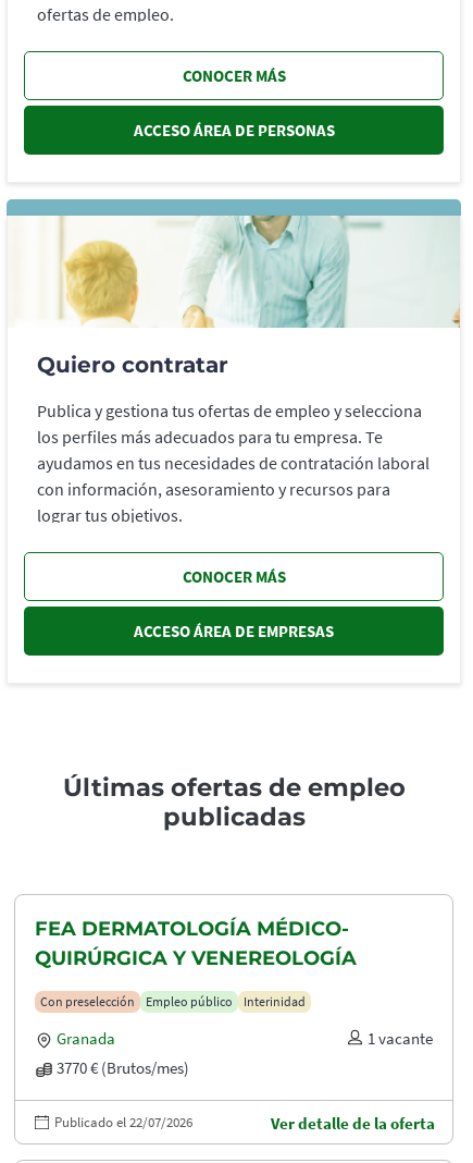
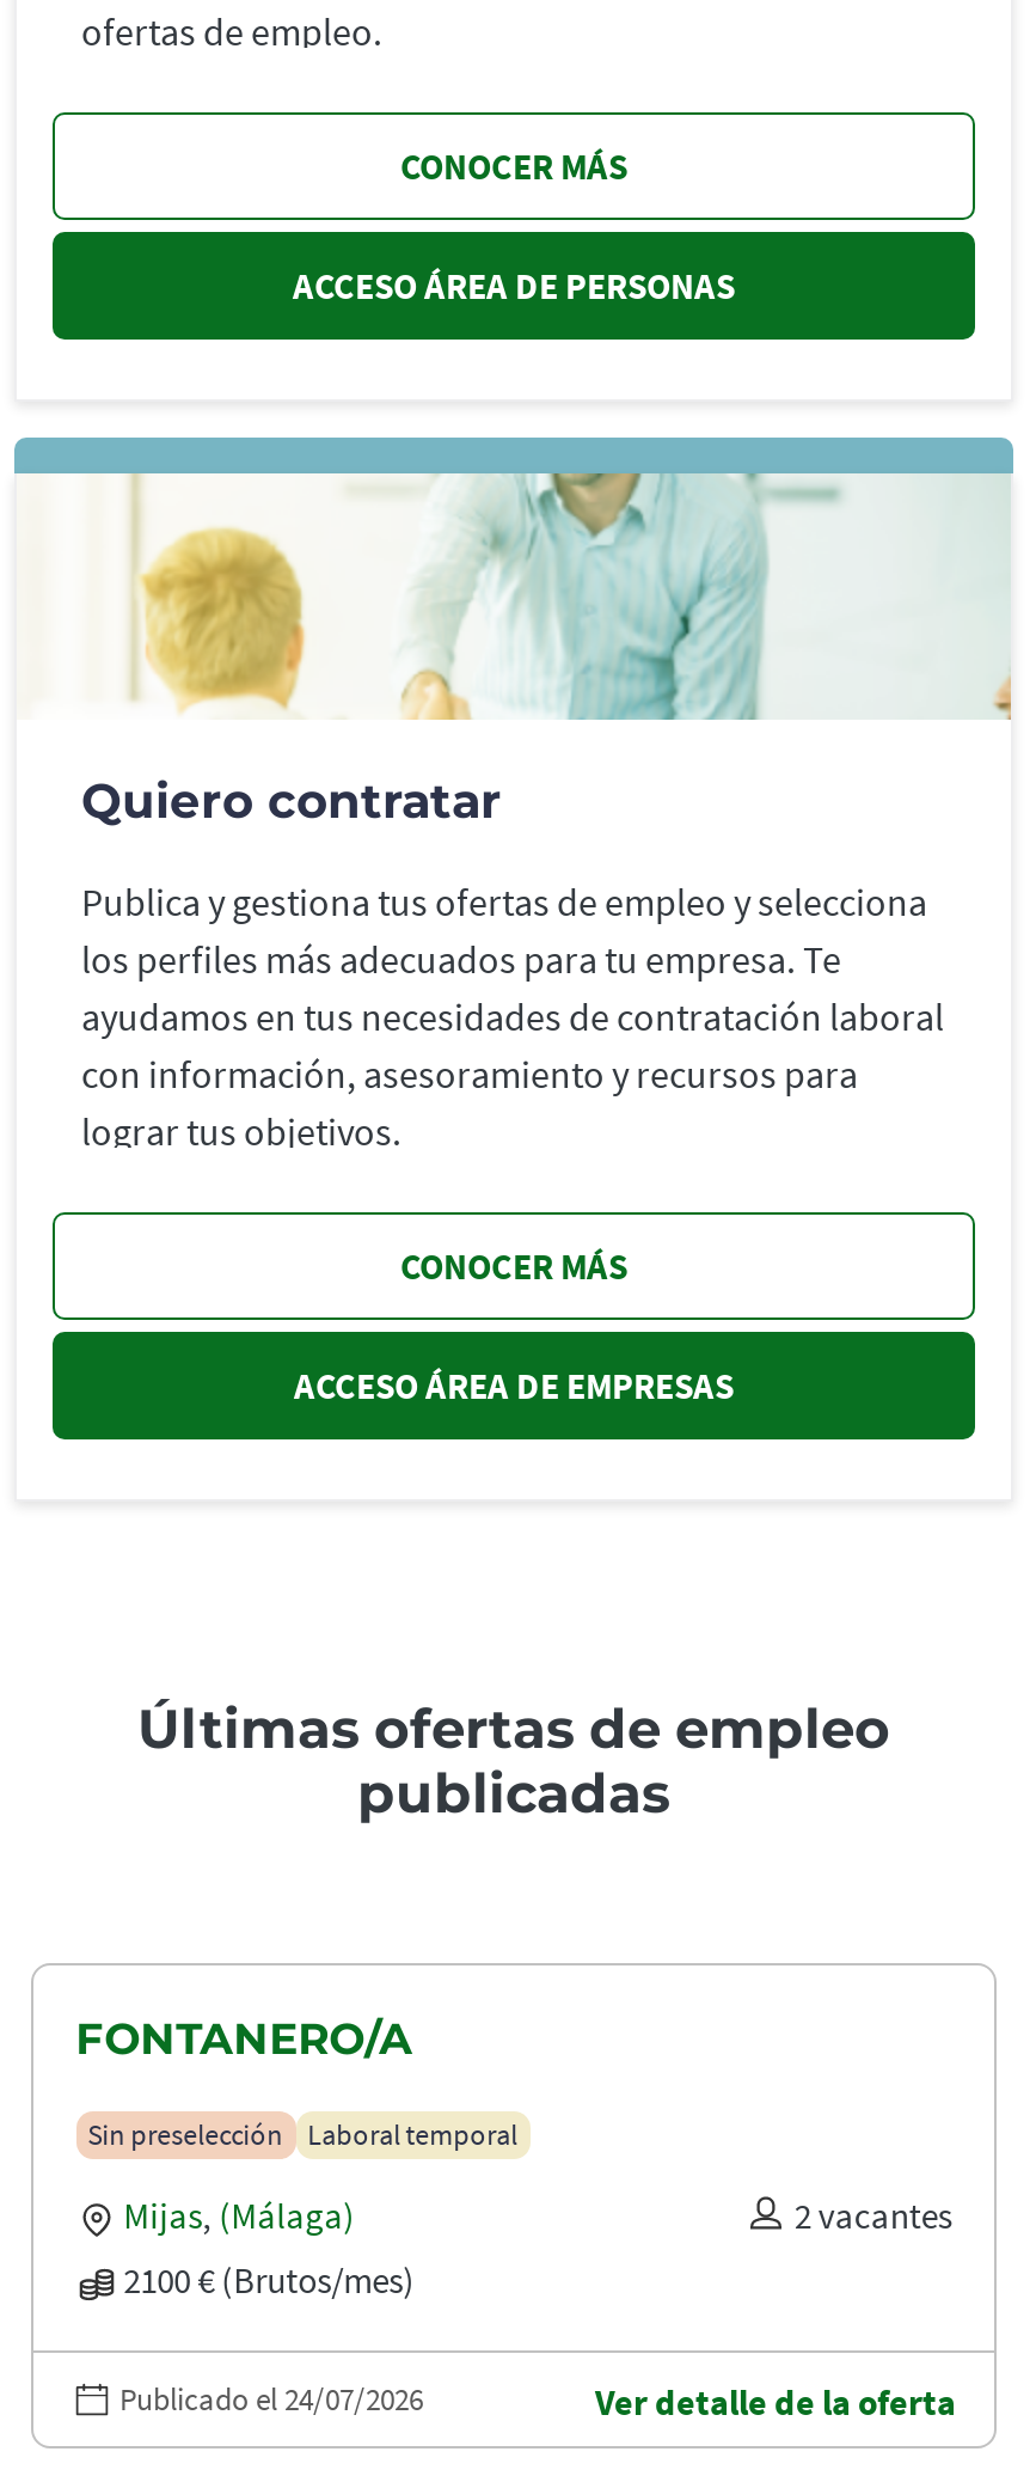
- FEA DERMATOLOGÍA MÉDICO-
- QUIRÚRGICA Y VENEREOLOGÍA
+ FONTANERO/A

- Con preselección
- Empleo público
- Interinidad
+ Sin preselección
+ Laboral temporal

- Granada
- 1 vacante
- 3770 € (Brutos/mes)
+ Mijas, (Málaga)
+ 2 vacantes
+ 2100 € (Brutos/mes)

- Publicado el 22/07/2026
+ Publicado el 24/07/2026
